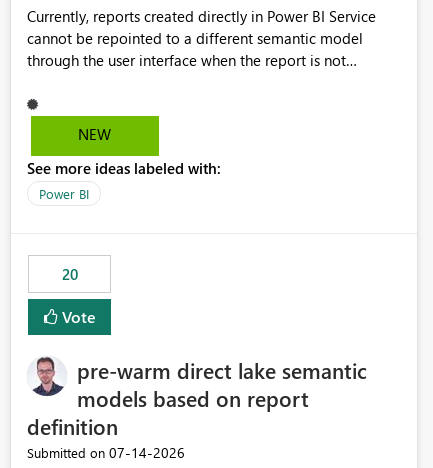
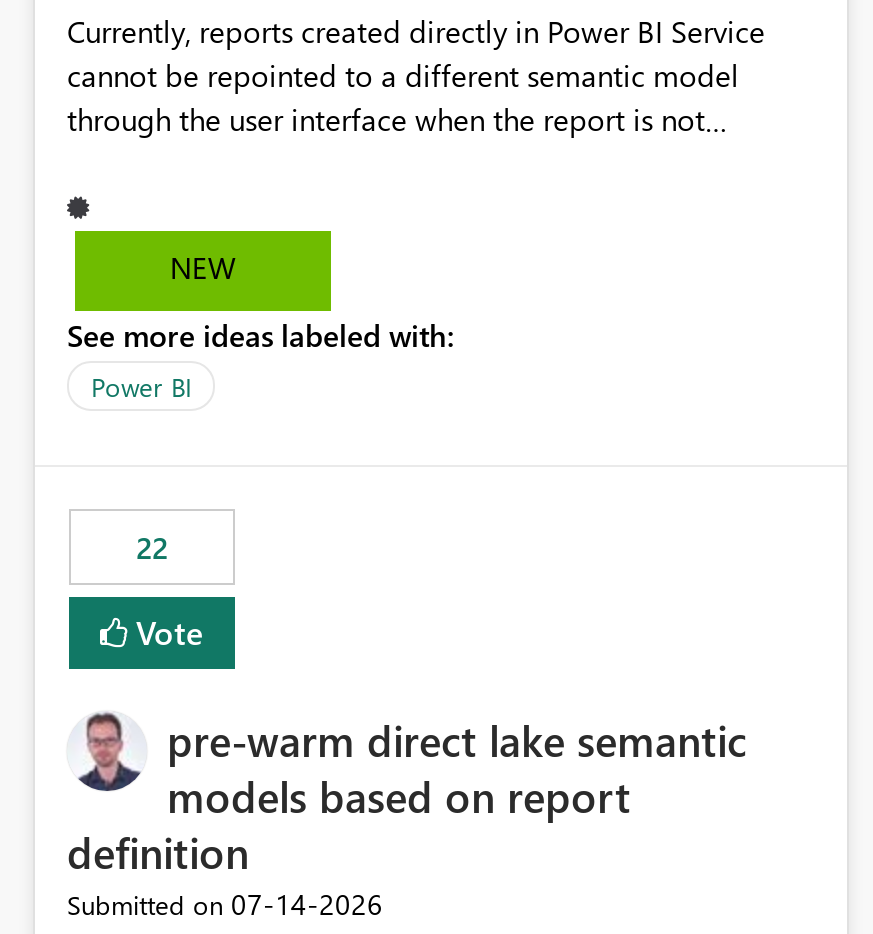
- 20
+ 22
